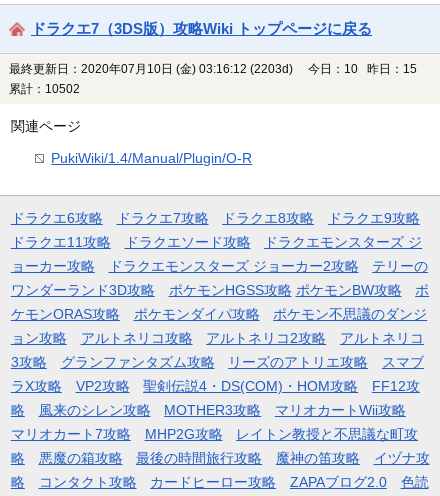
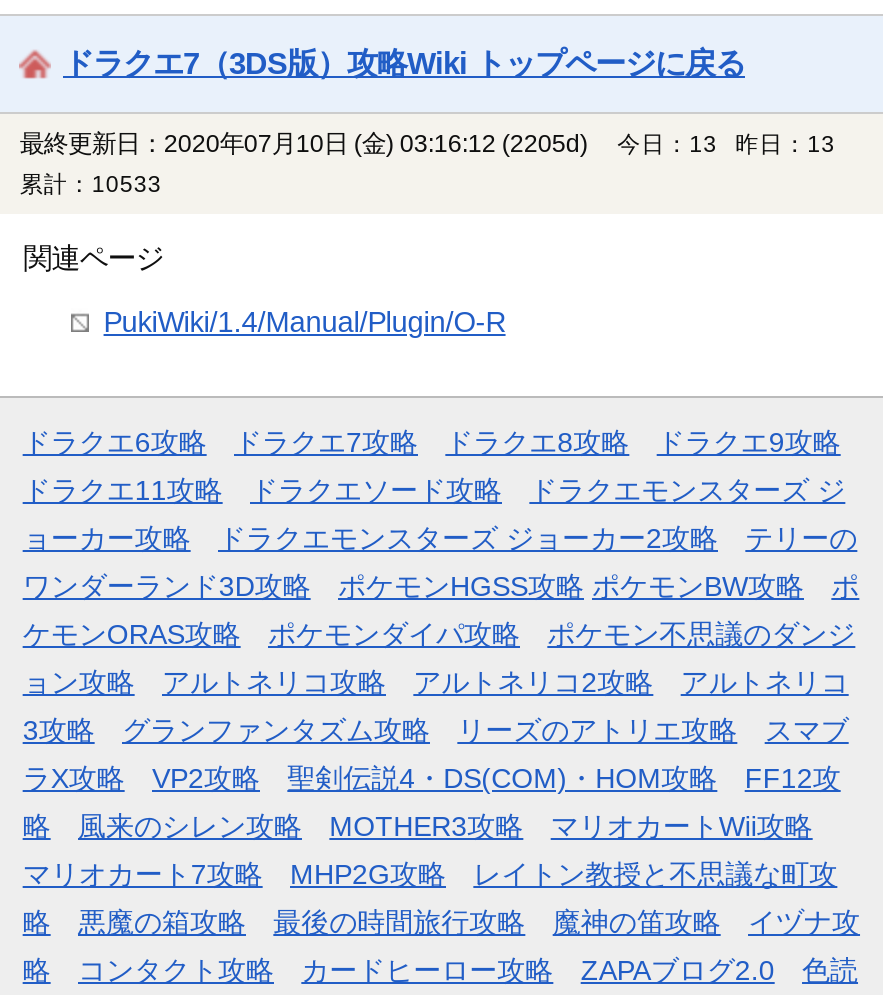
- 最終更新日：2020年07月10日 (金) 03:16:12 (2203d)
+ 最終更新日：2020年07月10日 (金) 03:16:12 (2205d)

- 今日：10 昨日：15
+ 今日：13 昨日：13

- 累計：10502
+ 累計：10533
